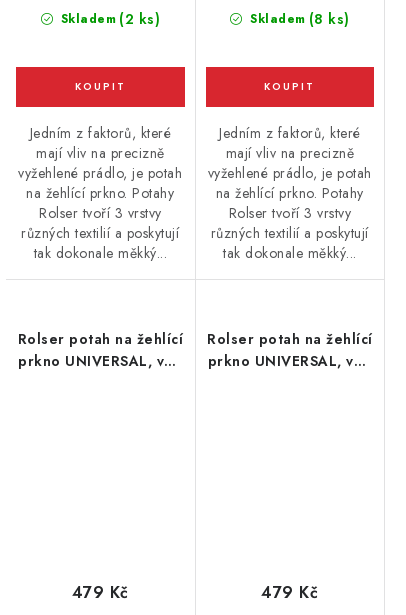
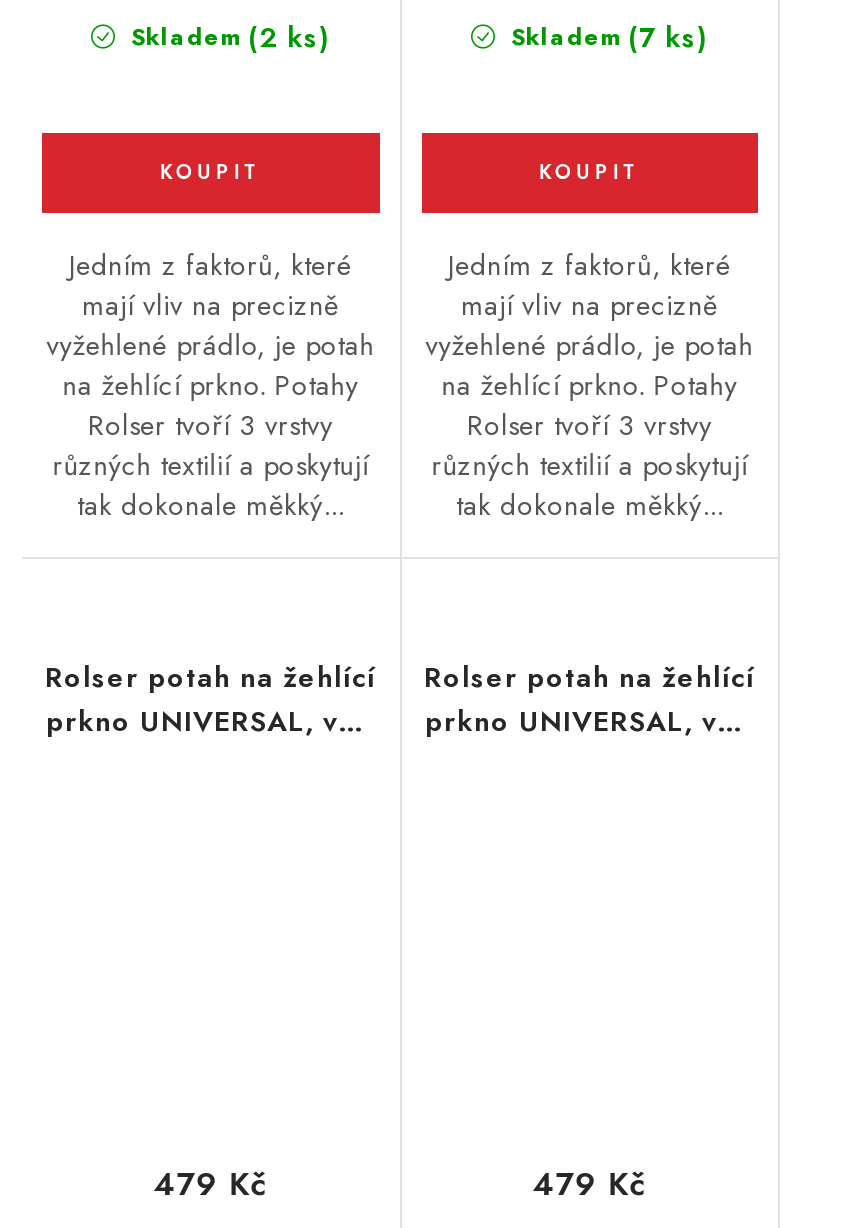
- Skladem (8 ks)
+ Skladem (7 ks)
